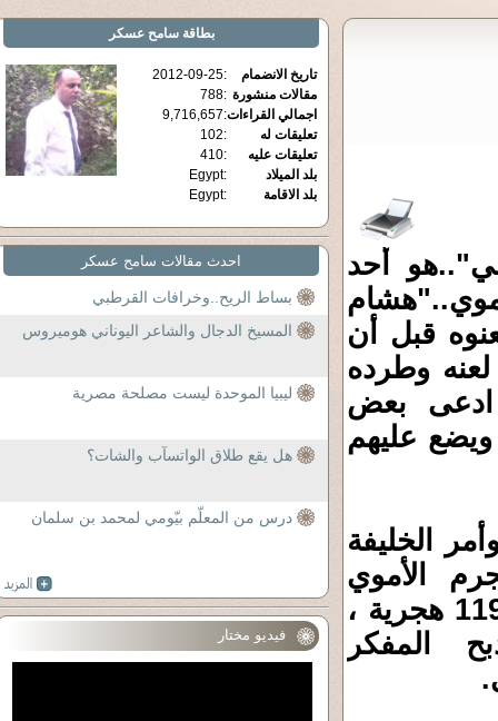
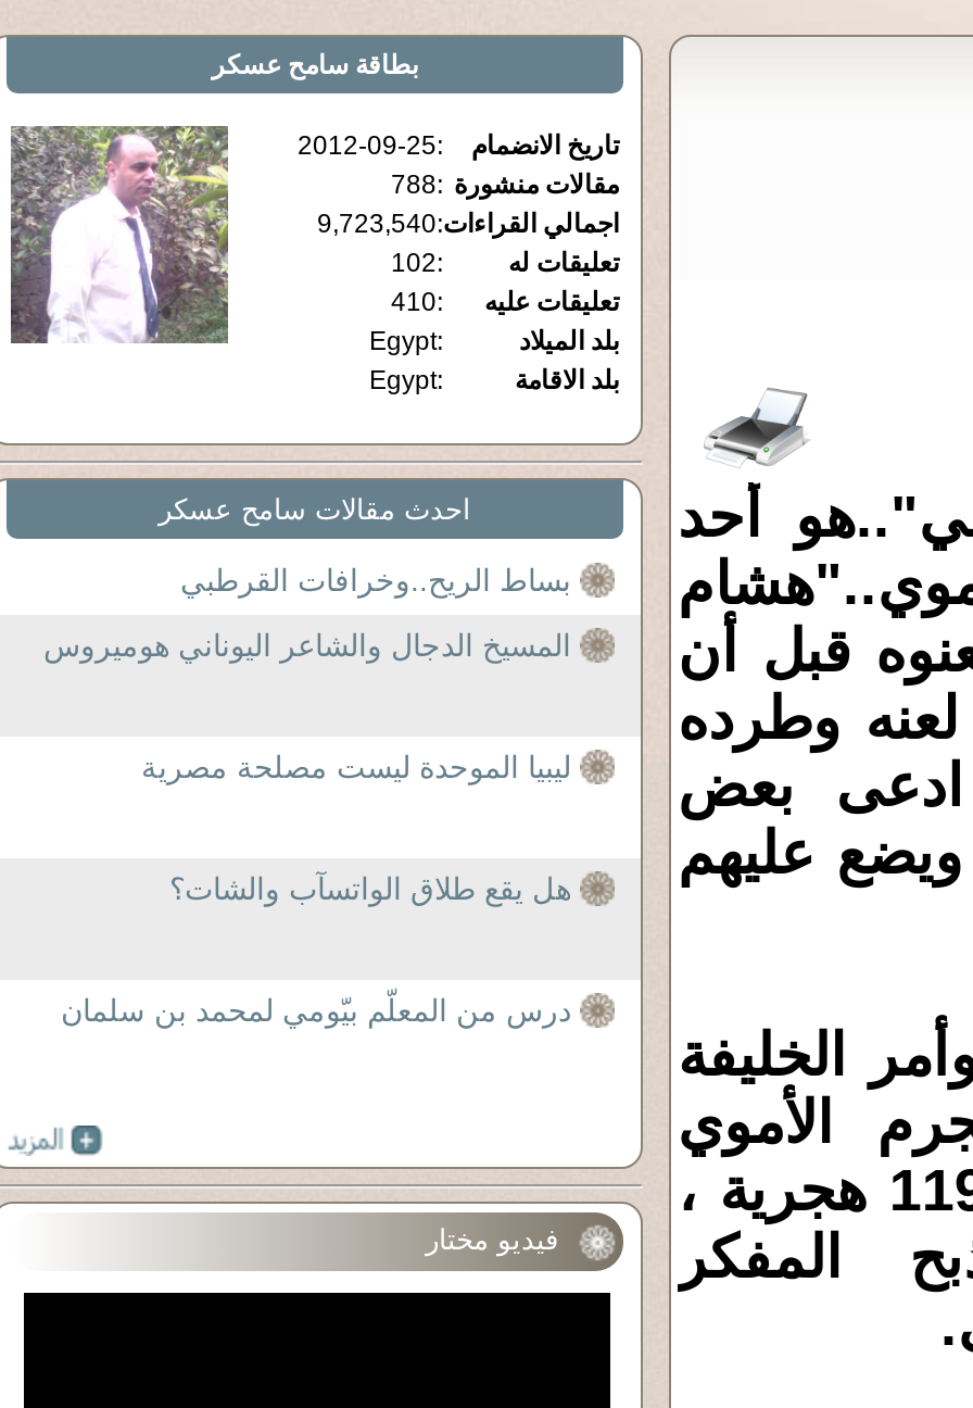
- اجمالي القراءات:9,716,657
+ اجمالي القراءات:9,723,540
